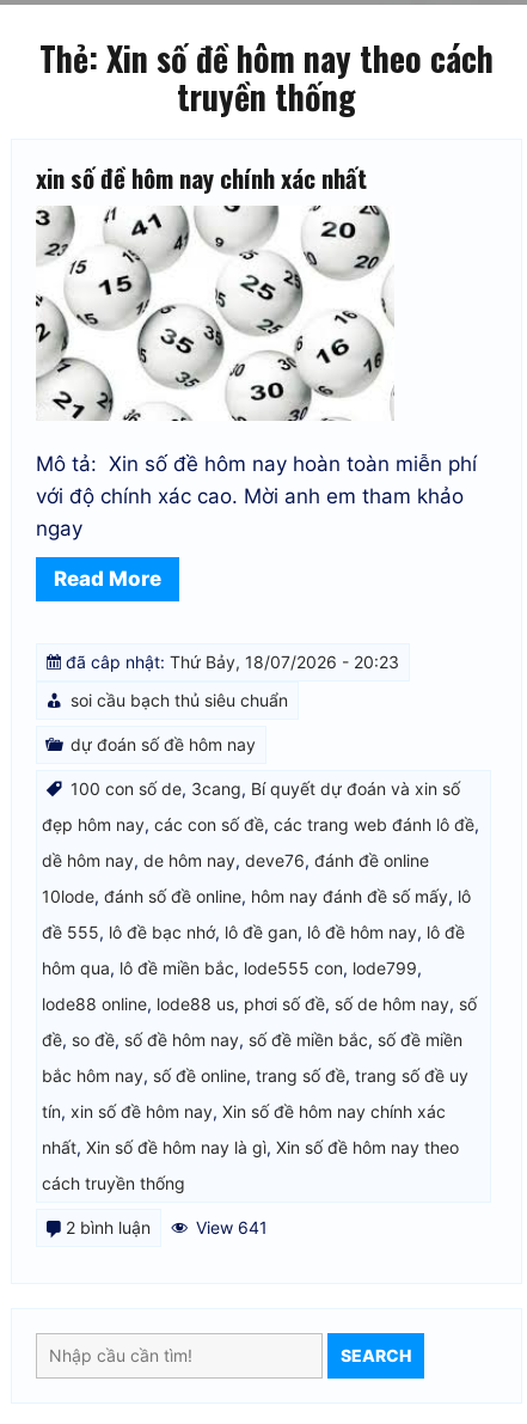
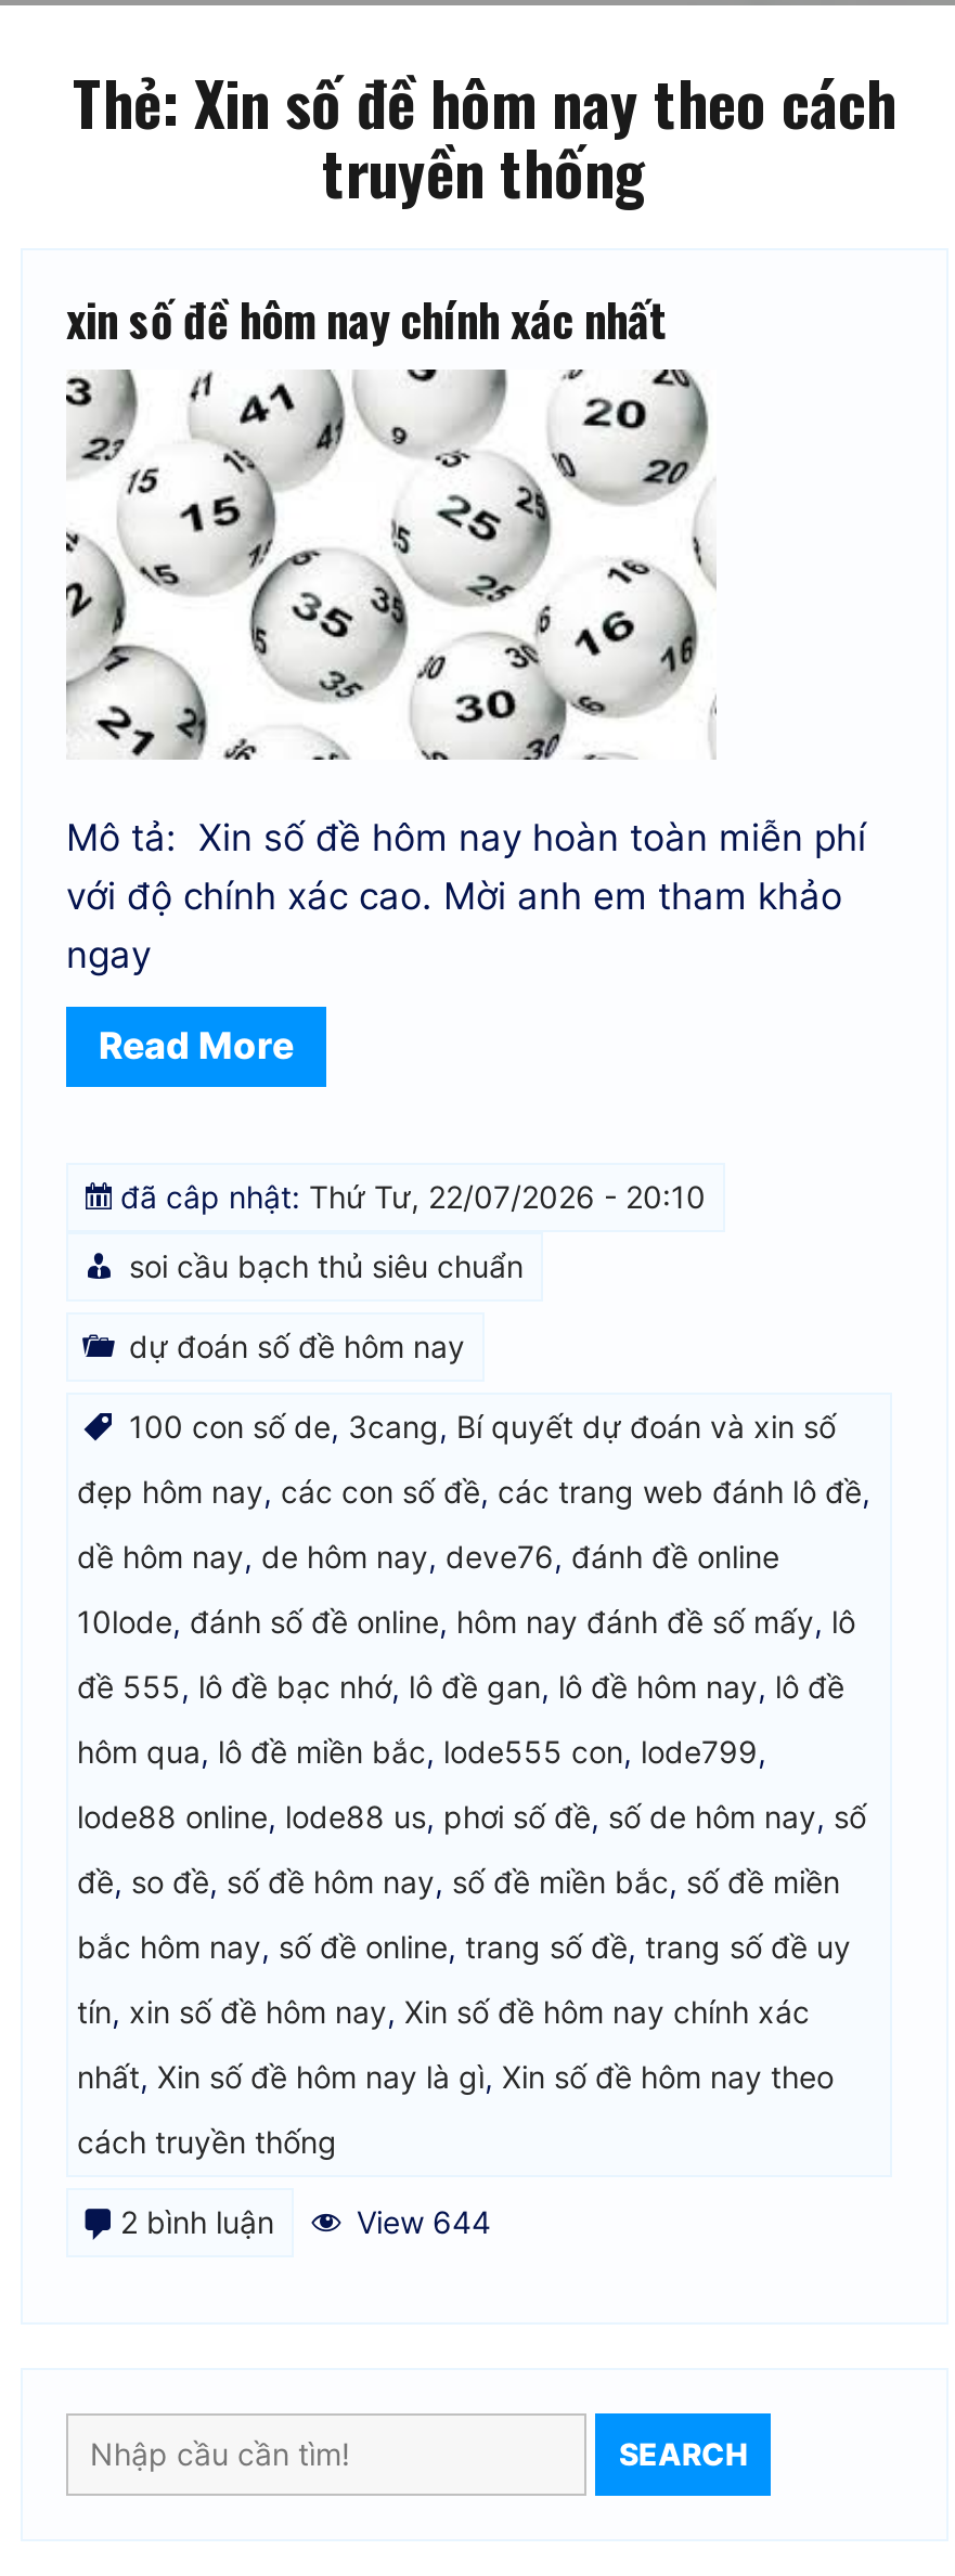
- đã câp nhật: Thứ Bảy, 18/07/2026 - 20:23
+ đã câp nhật: Thứ Tư, 22/07/2026 - 20:10

- 2 bình luận ở View 641
+ 2 bình luận ở View 644
